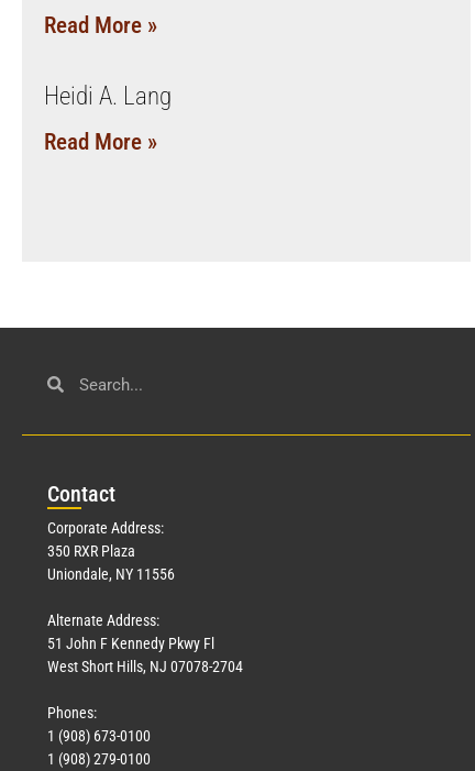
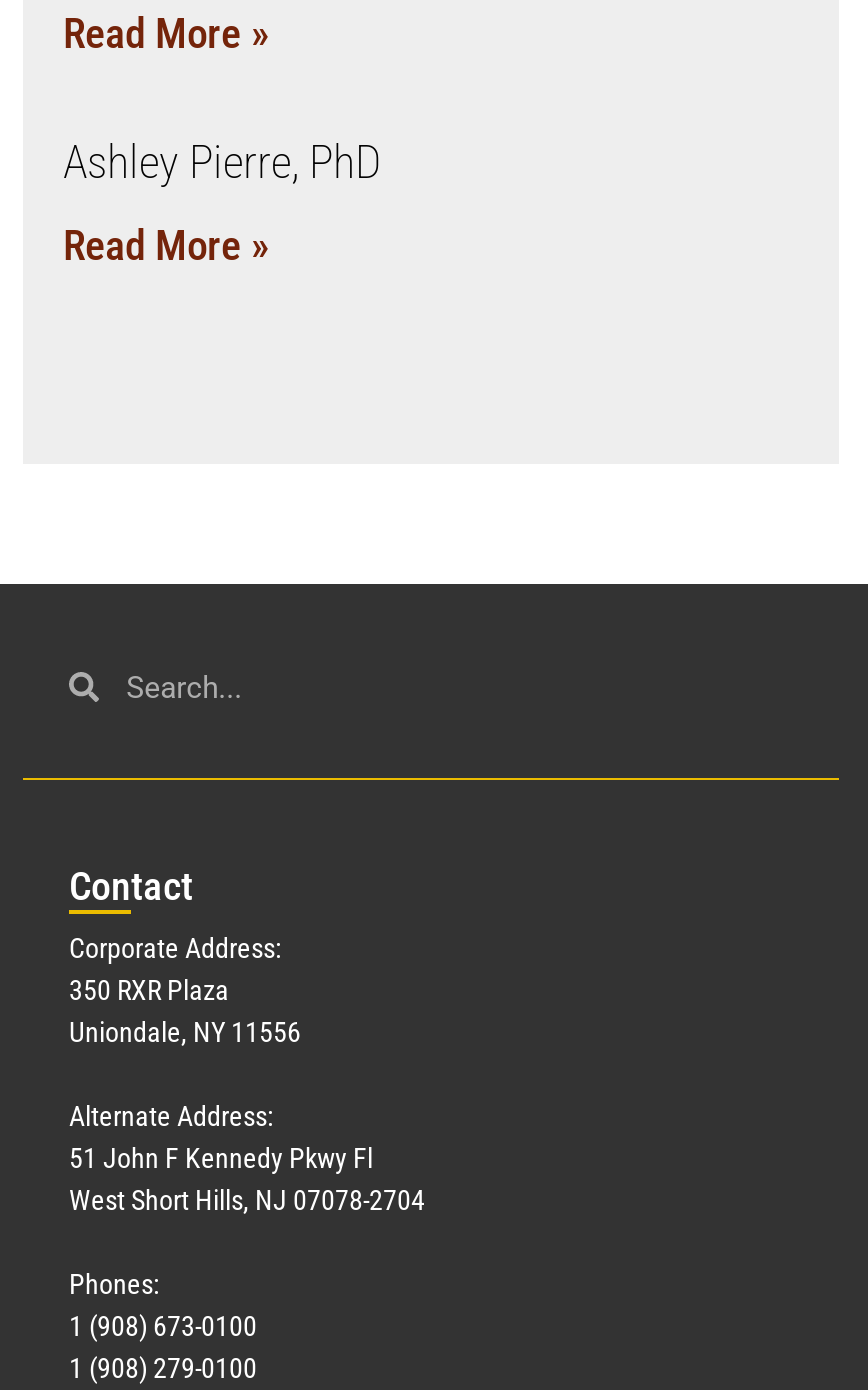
- Heidi A. Lang
+ Ashley Pierre, PhD
